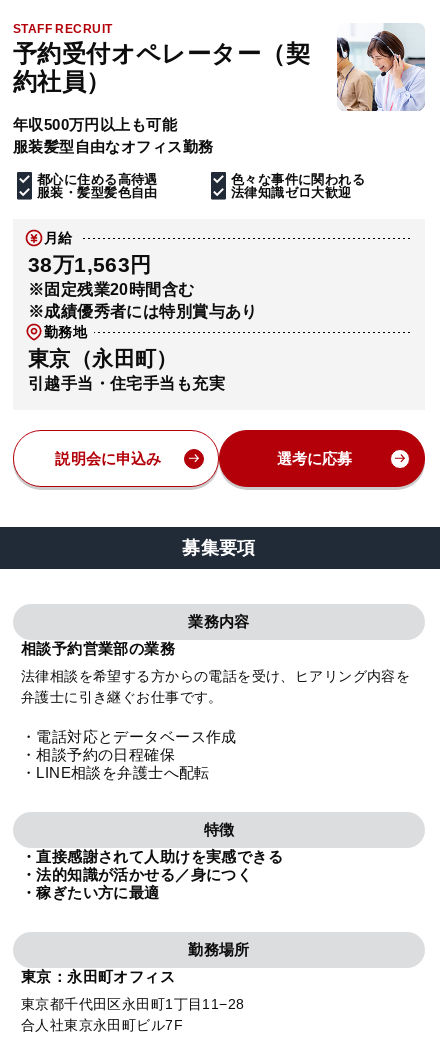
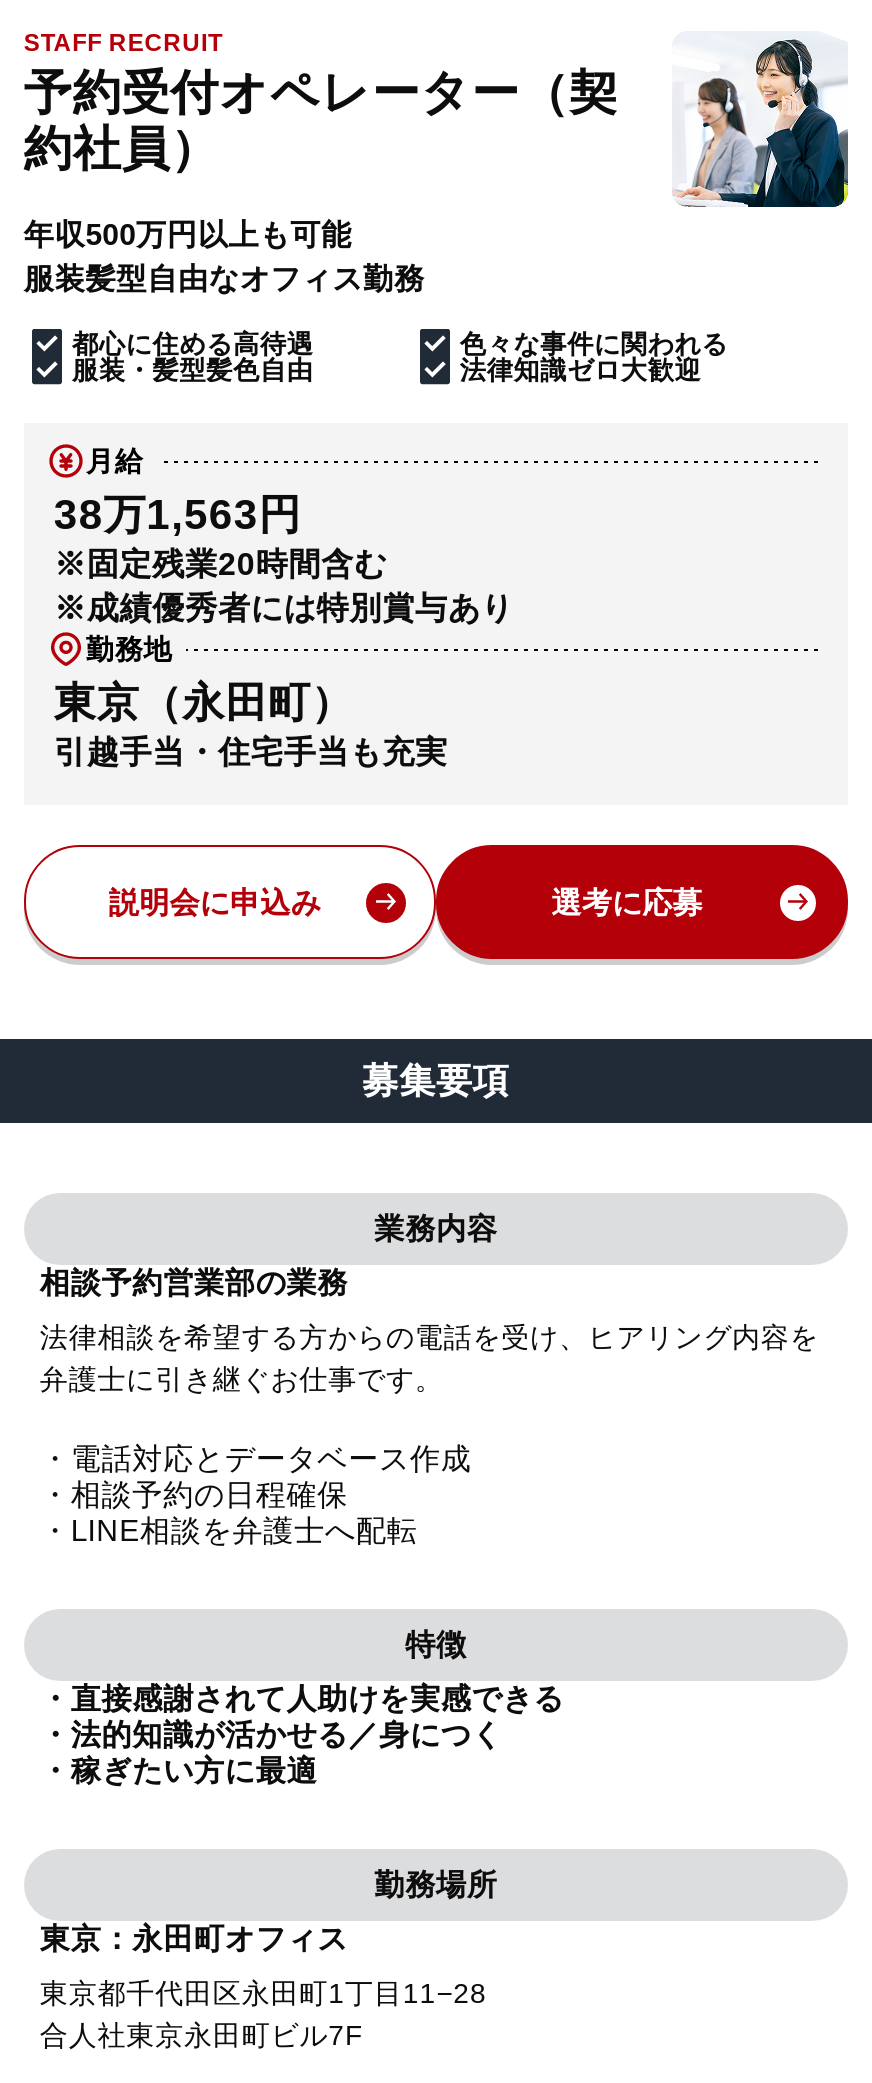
- [image]
+ [image]
